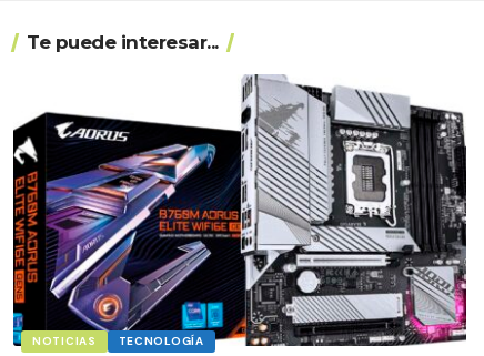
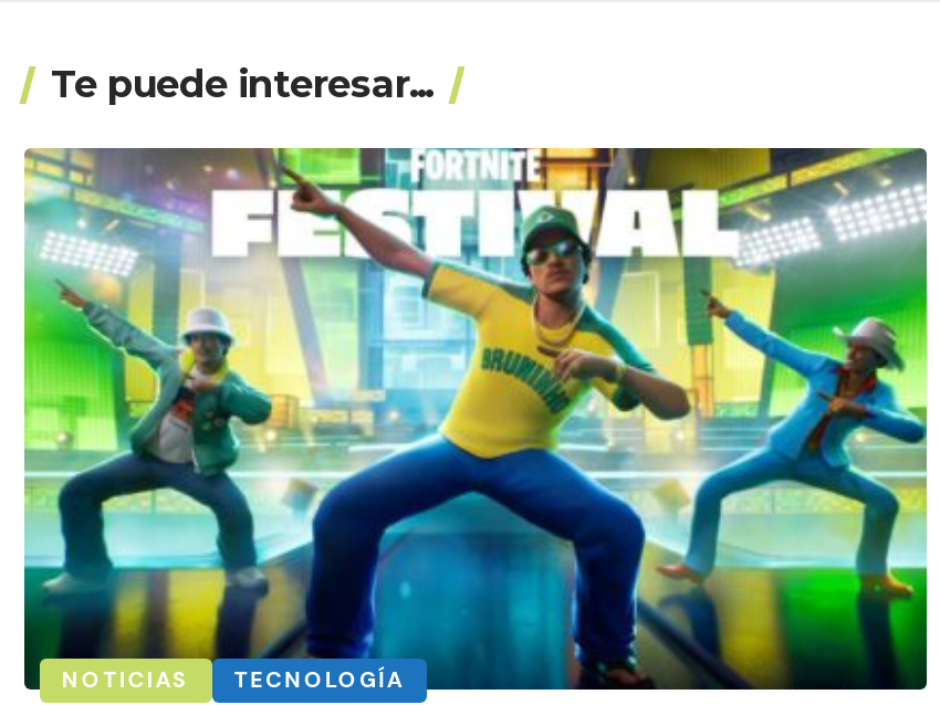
- [image]
+ [image]
